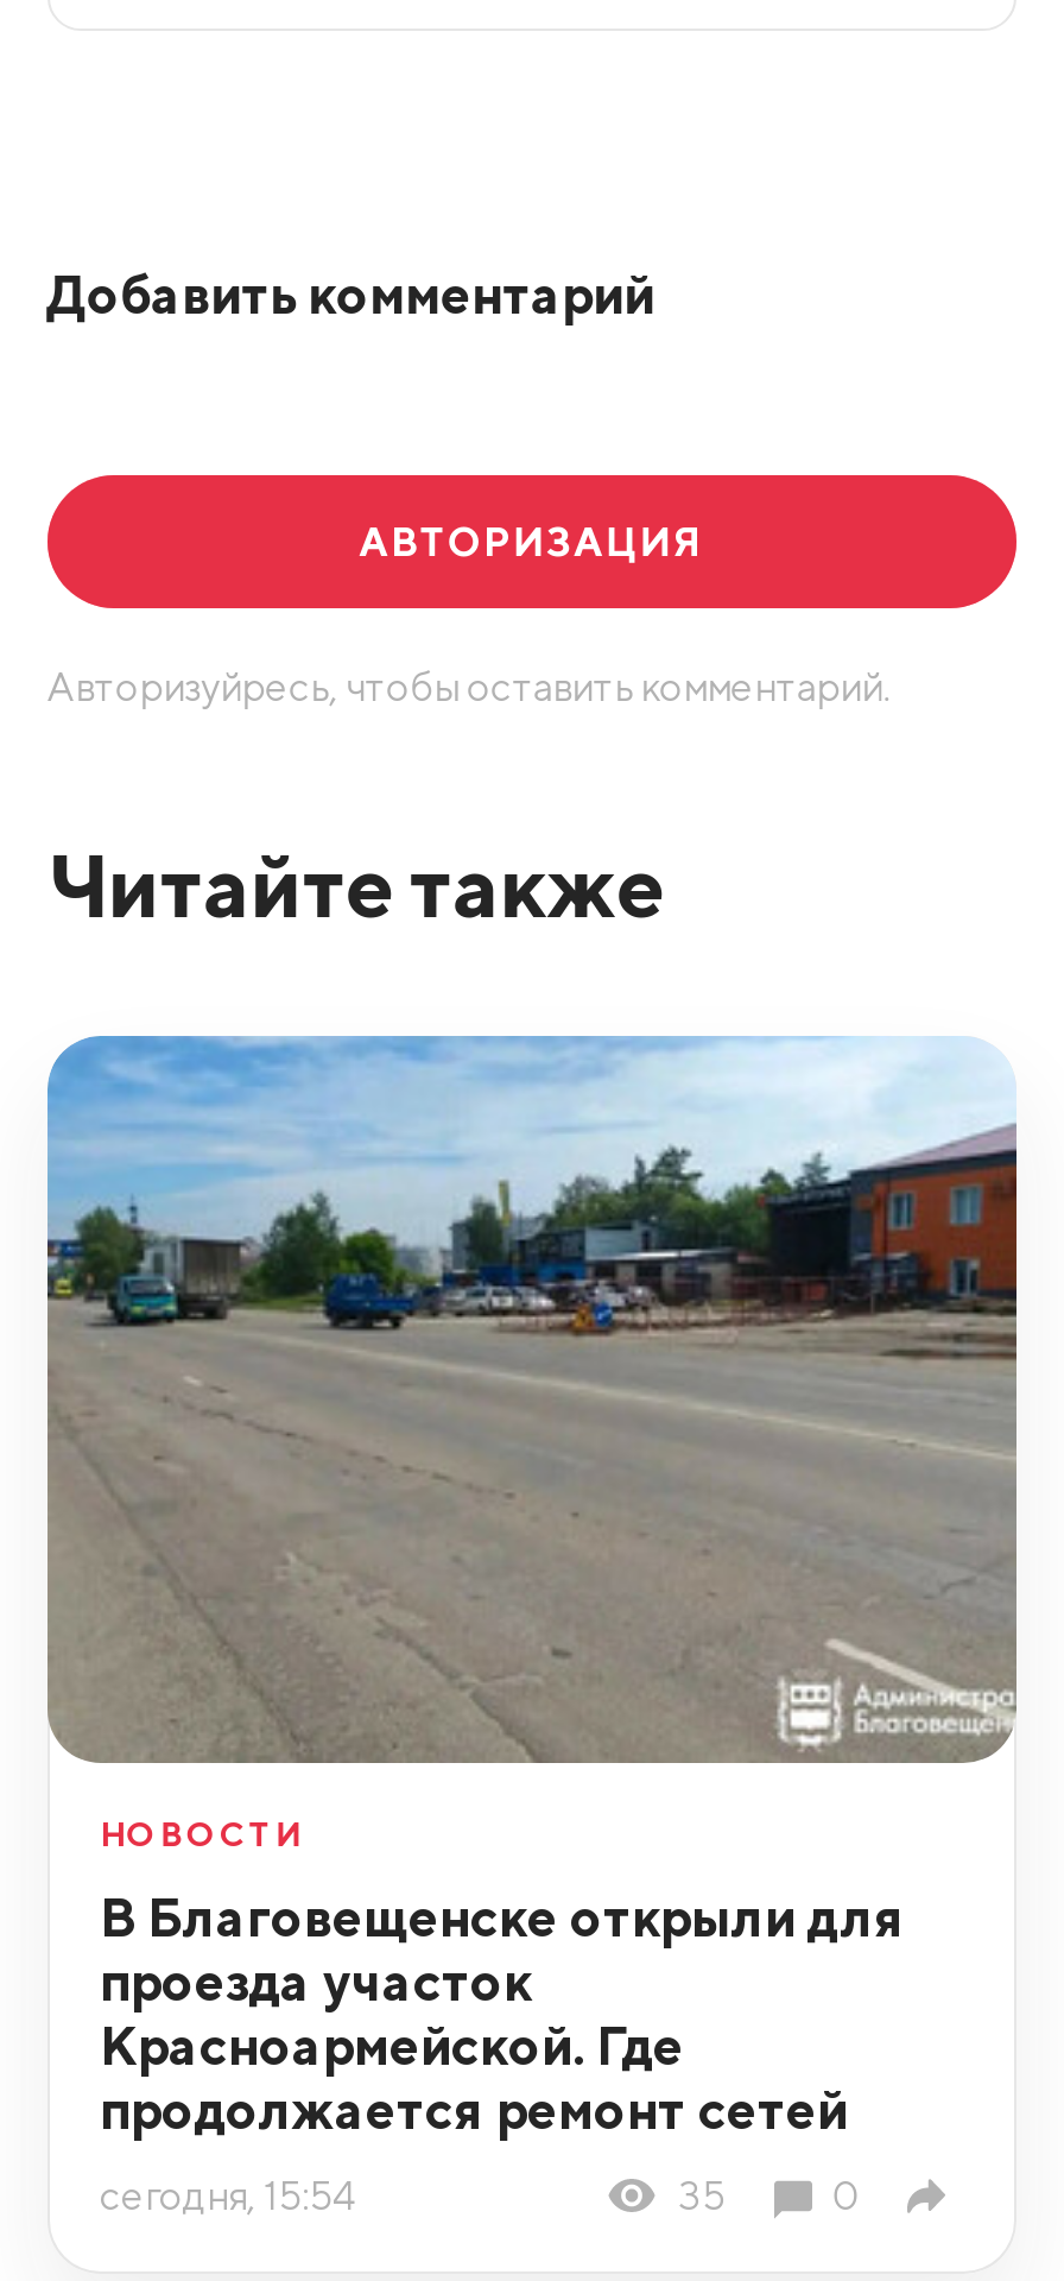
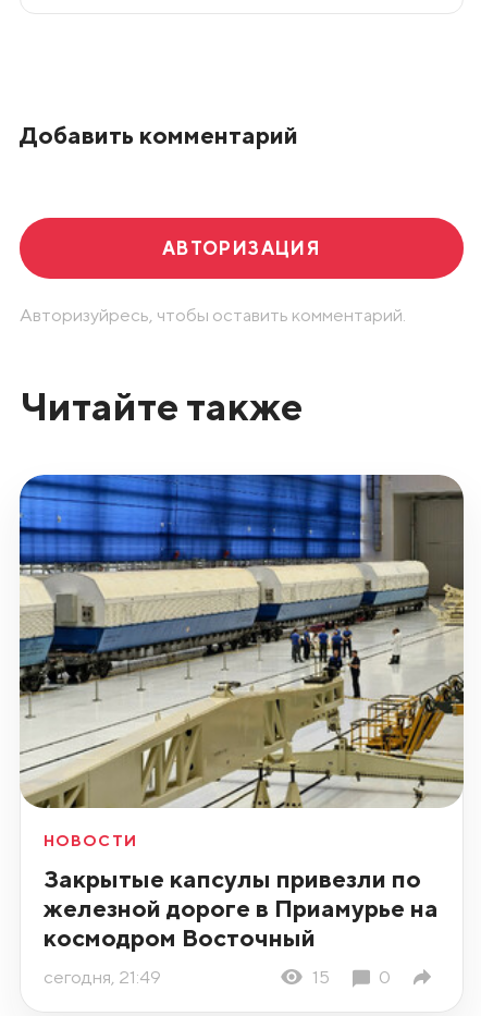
- [image]
+ [image]

- В Благовещенске открыли для
- проезда участок
- Красноармейской. Где
- продолжается ремонт сетей
+ Закрытые капсулы привезли по
+ железной дороге в Приамурье на
+ космодром Восточный

- сегодня, 15:54
- 35
+ сегодня, 21:49
+ 15
